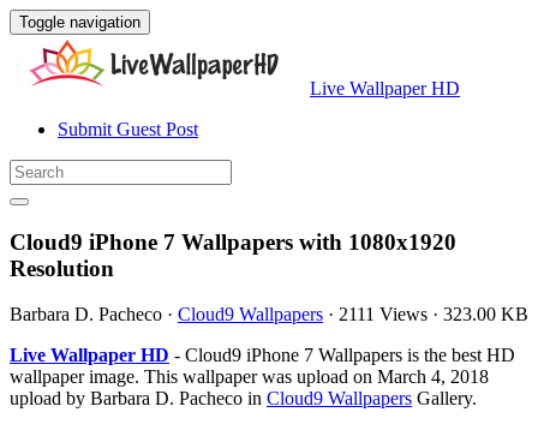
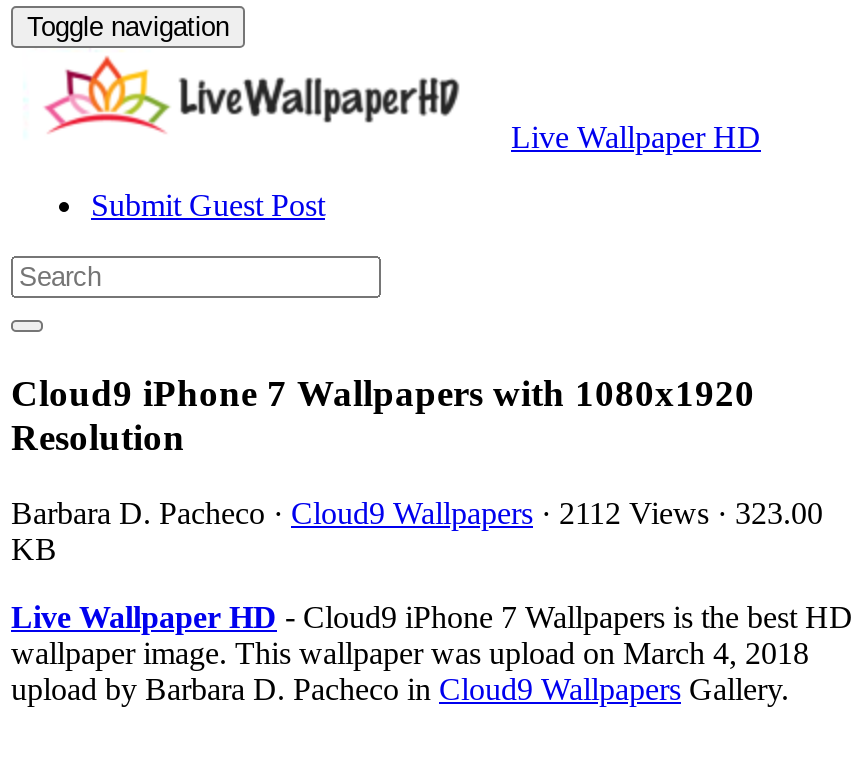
- Barbara D. Pacheco · Cloud9 Wallpapers · 2111 Views · 323.00 KB
+ Barbara D. Pacheco · Cloud9 Wallpapers · 2112 Views · 323.00
+ KB
